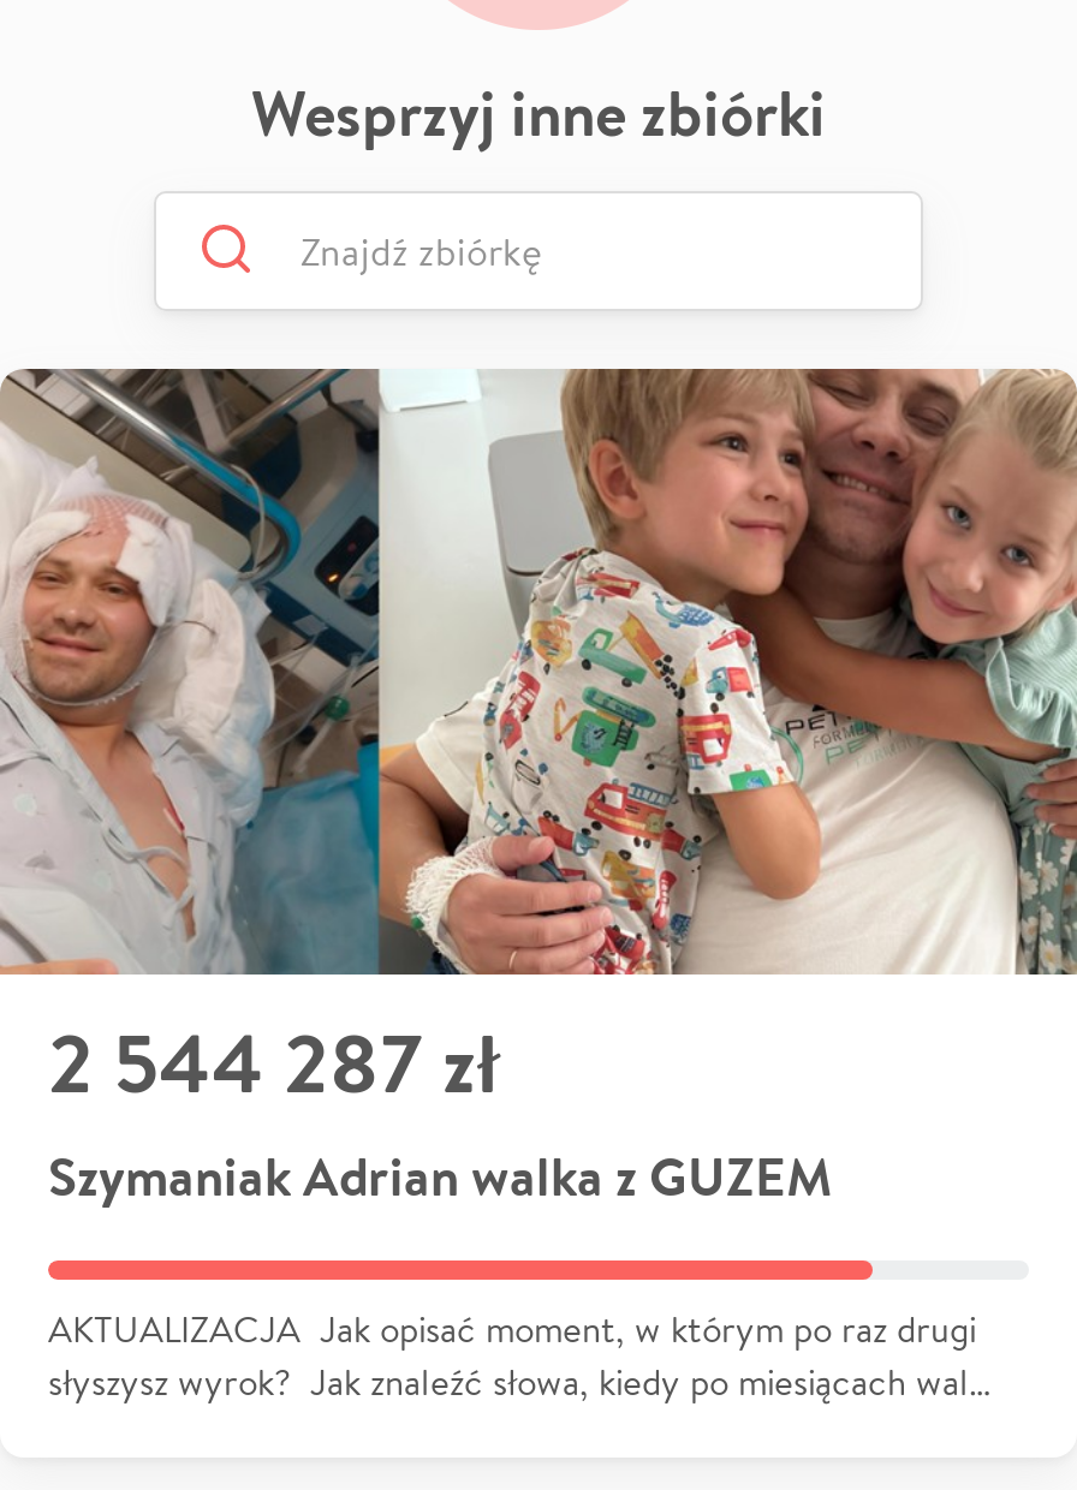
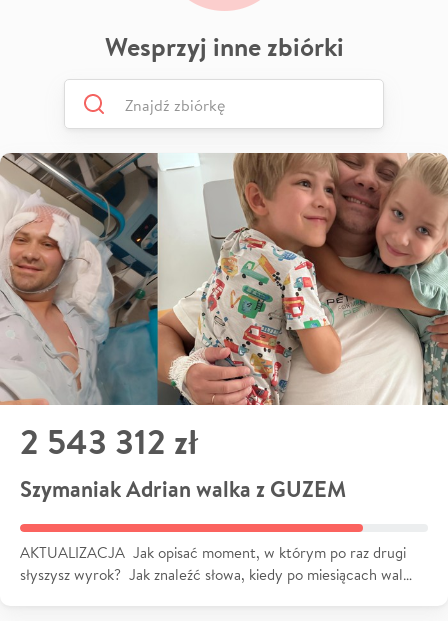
- 2 544 287 zł
+ 2 543 312 zł
